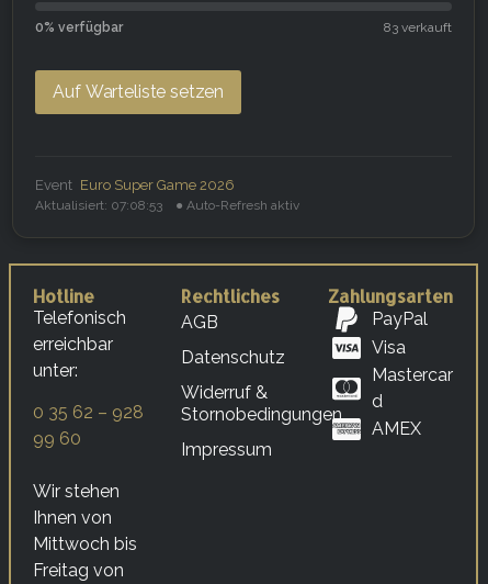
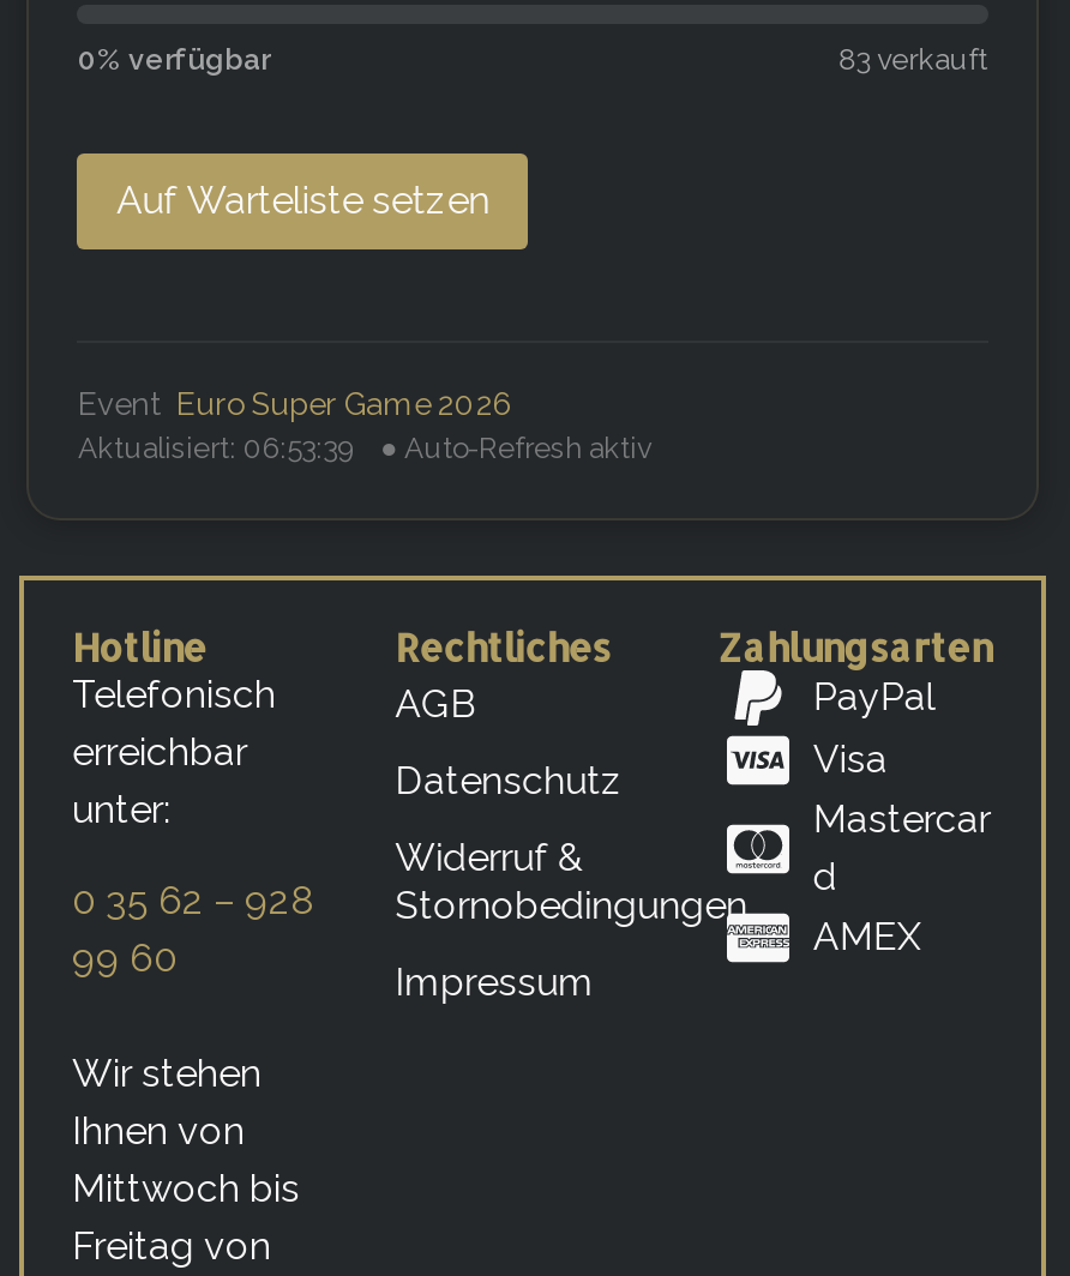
- Aktualisiert: 07:08:53
+ Aktualisiert: 06:53:39
